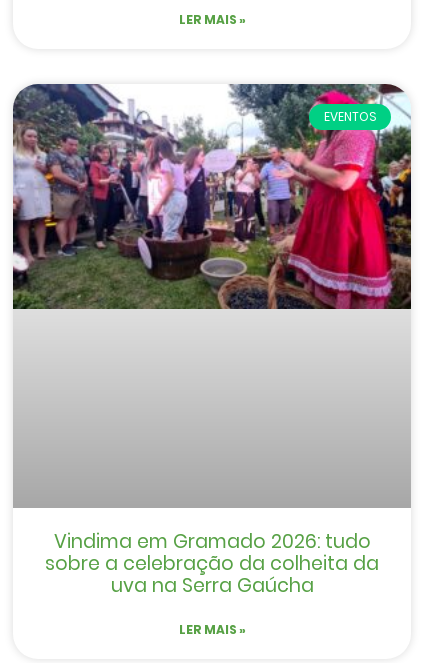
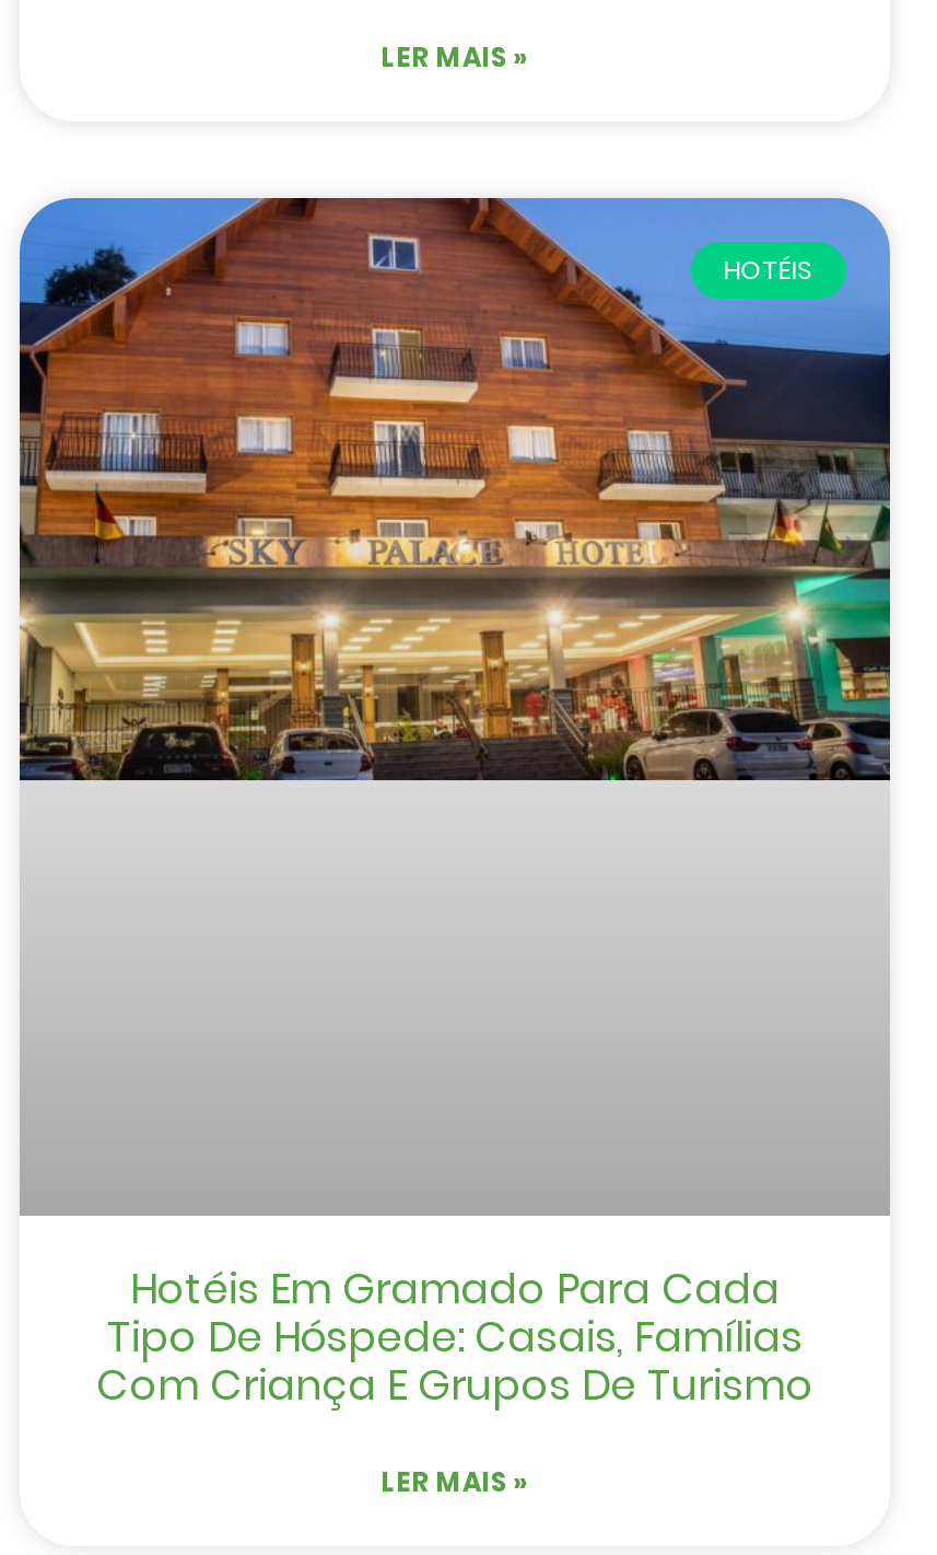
- [image]
- EVENTOS
+ [image]
+ HOTÉIS

- Vindima em Gramado 2026: tudo
- sobre a celebração da colheita da
- uva na Serra Gaúcha
+ Hotéis Em Gramado Para Cada
+ Tipo De Hóspede: Casais, Famílias
+ Com Criança E Grupos De Turismo
